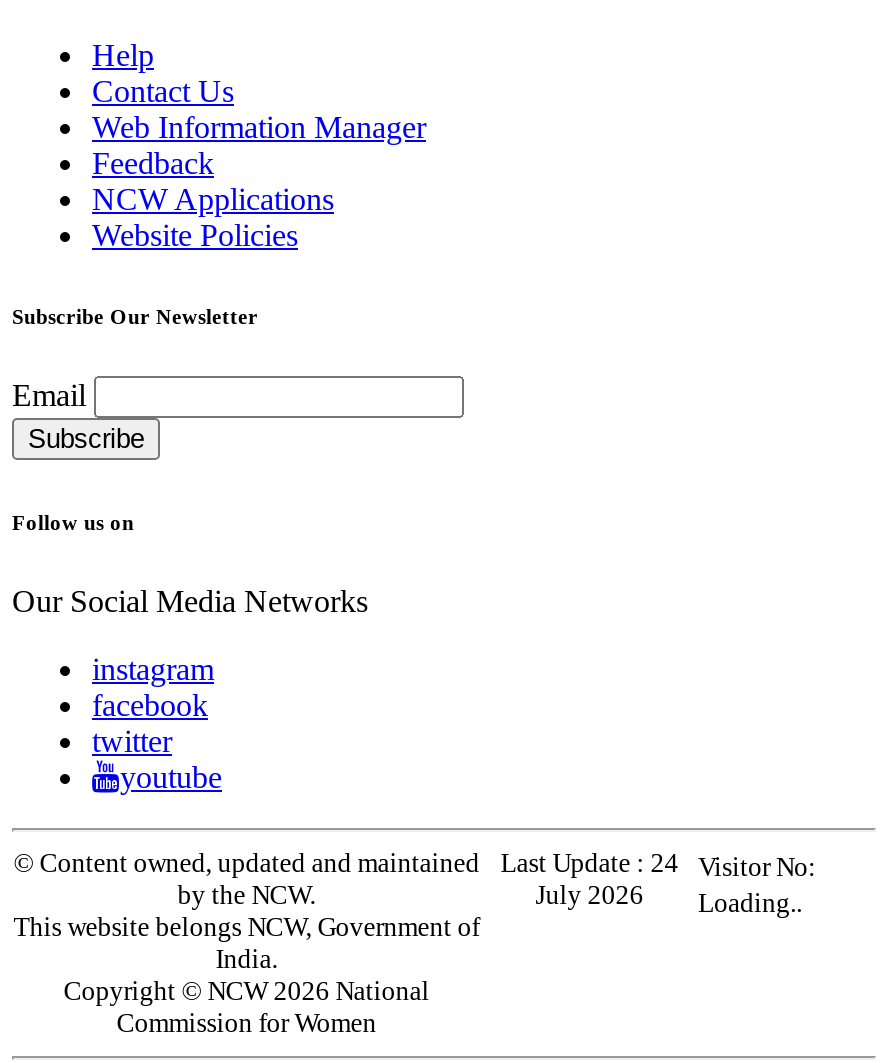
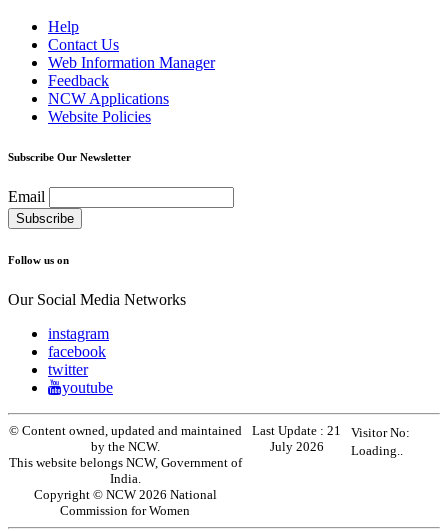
- © Content owned, updated and maintained Last Update : 24 Visitor No:
+ © Content owned, updated and maintained Last Update : 21 Visitor No:
